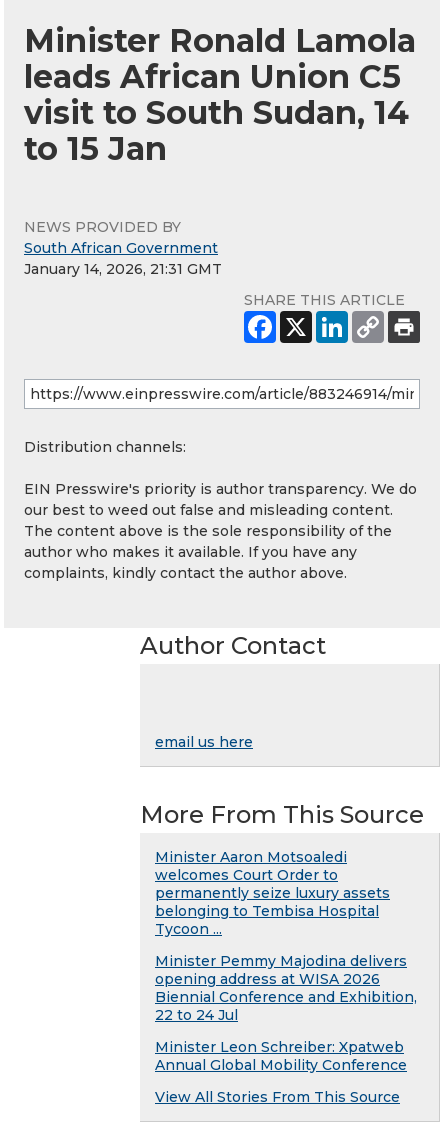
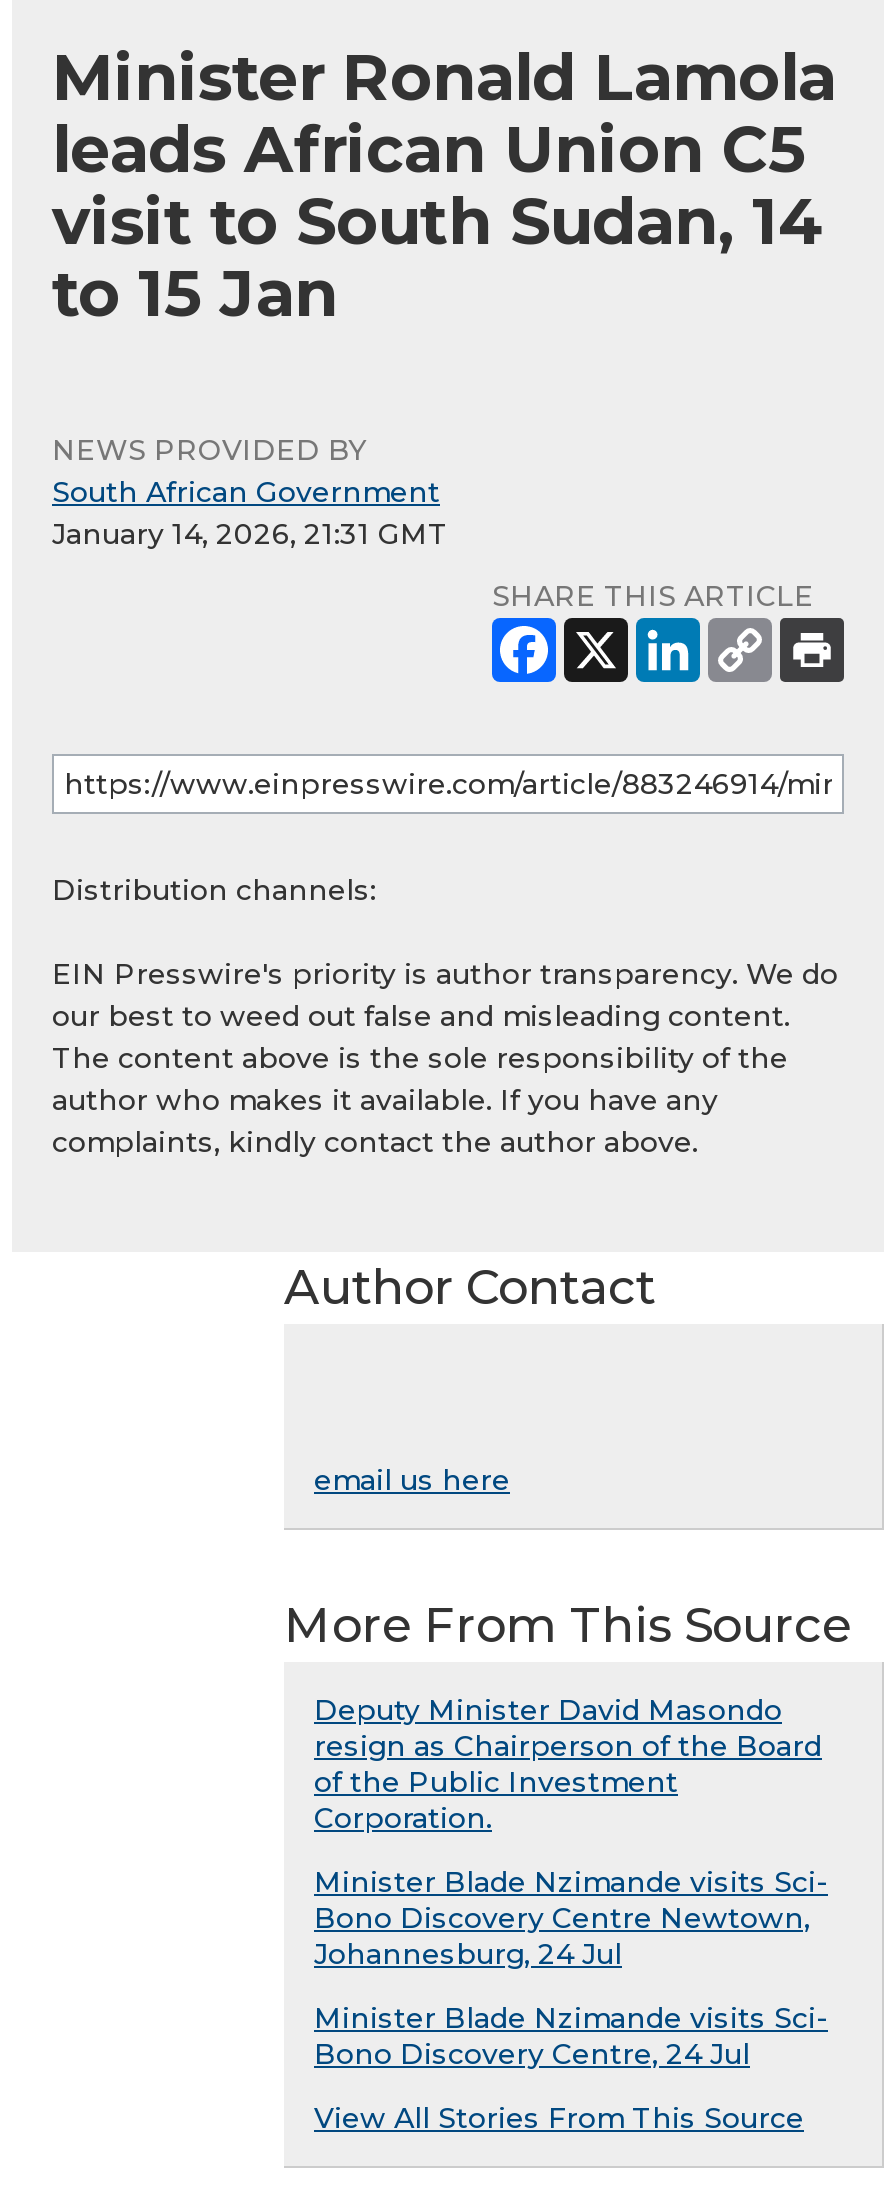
- Minister Aaron Motsoaledi
- welcomes Court Order to
- permanently seize luxury assets
- belonging to Tembisa Hospital
- Tycoon ...
+ Deputy Minister David Masondo
+ resign as Chairperson of the Board
+ of the Public Investment
+ Corporation.

- Minister Pemmy Majodina delivers
- opening address at WISA 2026
- Biennial Conference and Exhibition,
- 22 to 24 Jul
+ Minister Blade Nzimande visits Sci-
+ Bono Discovery Centre Newtown,
+ Johannesburg, 24 Jul

- Minister Leon Schreiber: Xpatweb
- Annual Global Mobility Conference
+ Minister Blade Nzimande visits Sci-
+ Bono Discovery Centre, 24 Jul
